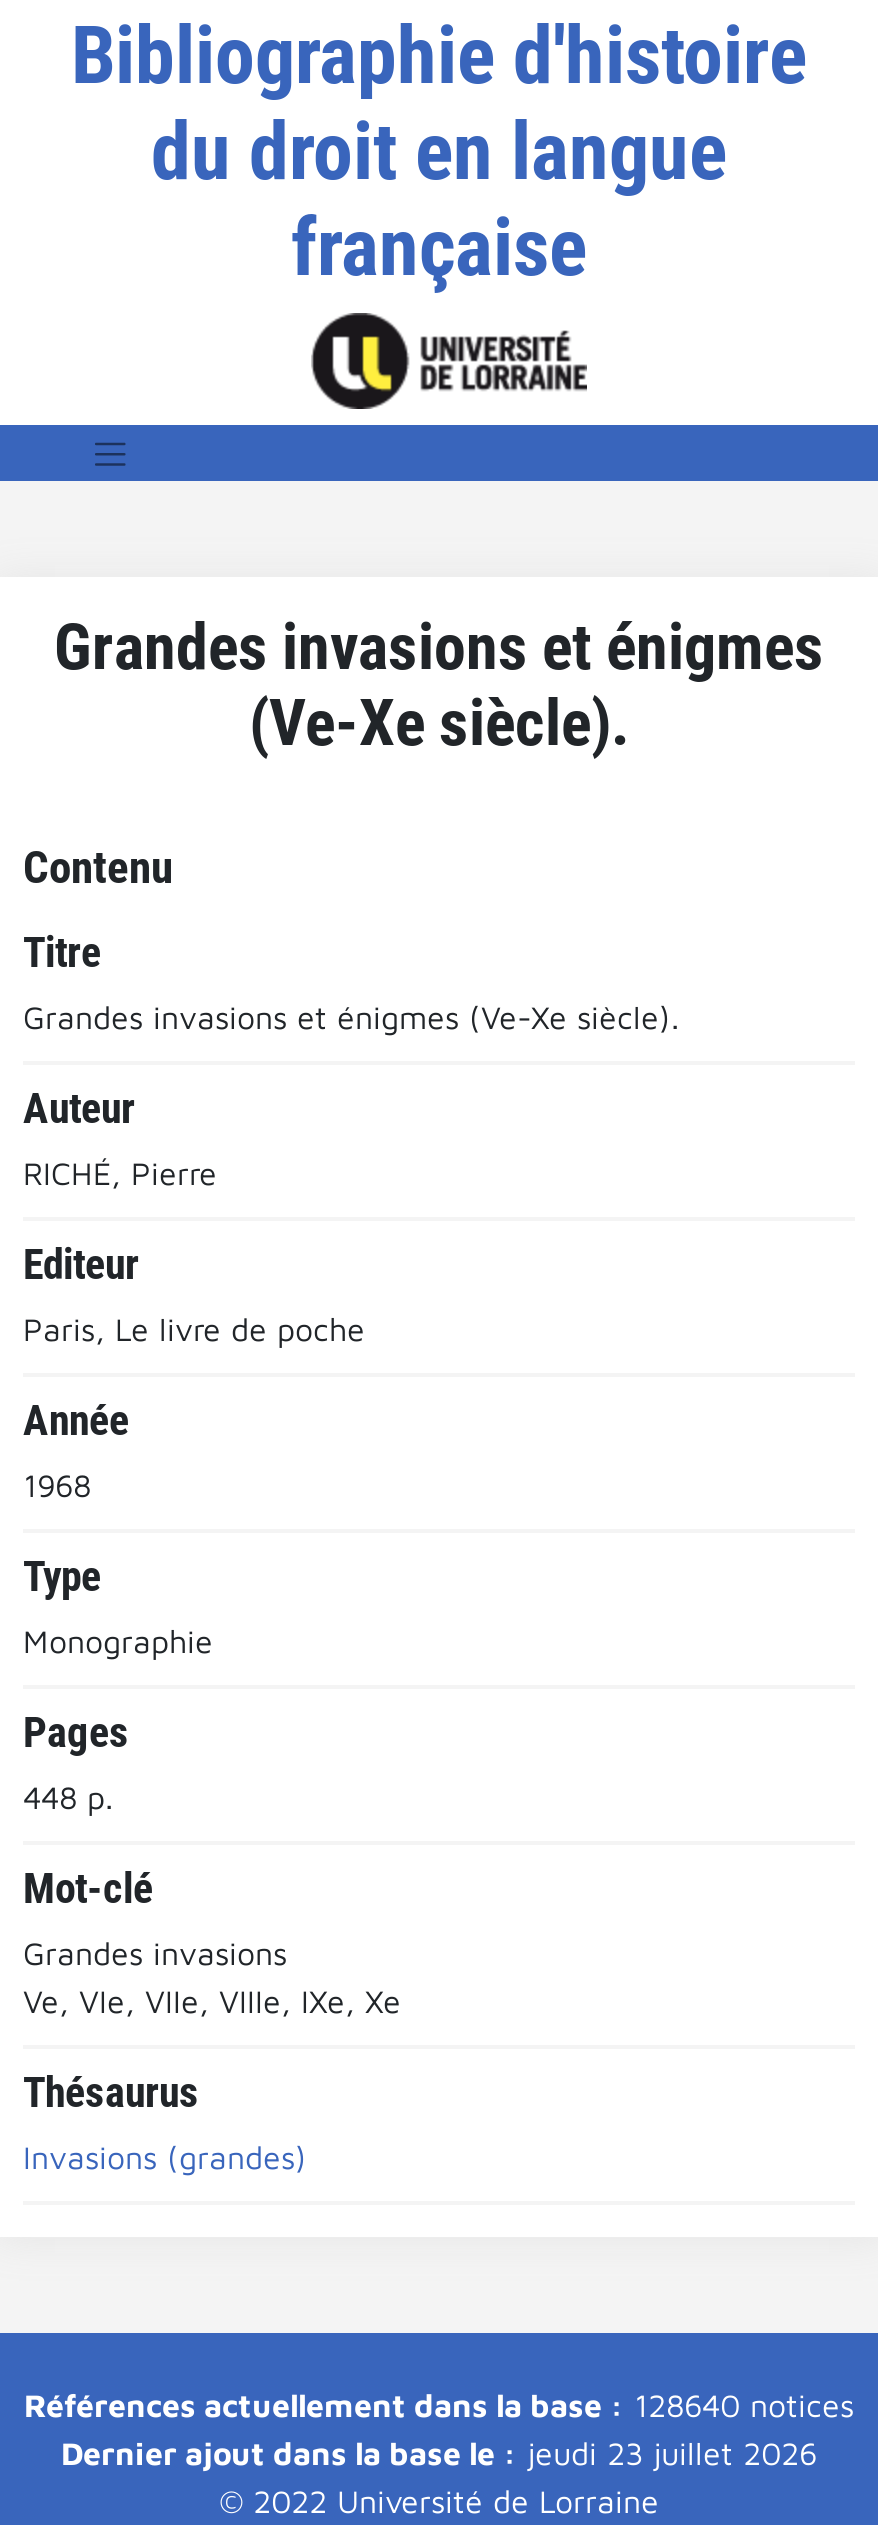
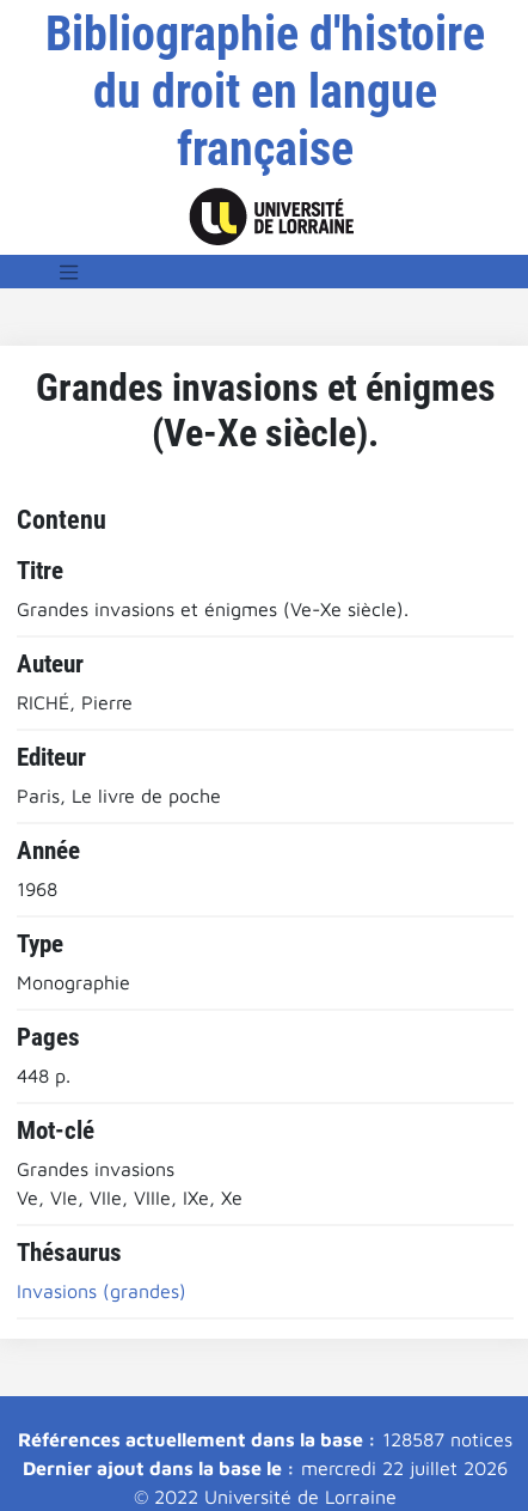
- Références actuellement dans la base : 128640 notices
+ Références actuellement dans la base : 128587 notices

- Dernier ajout dans la base le : jeudi 23 juillet 2026
+ Dernier ajout dans la base le : mercredi 22 juillet 2026
